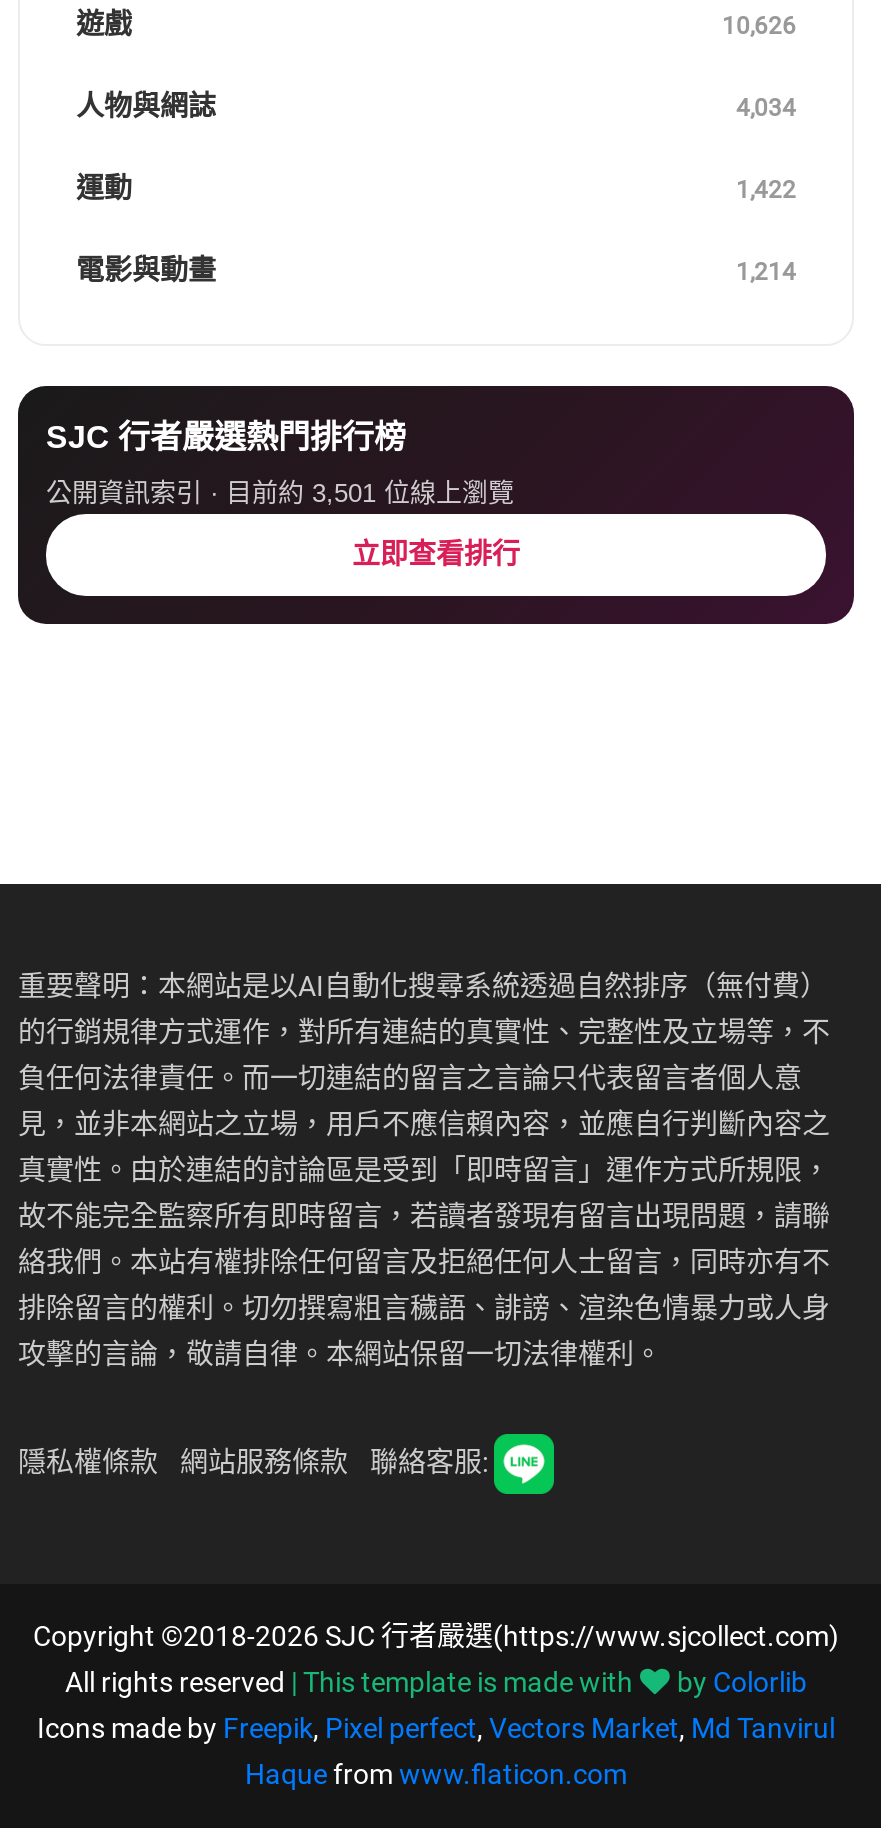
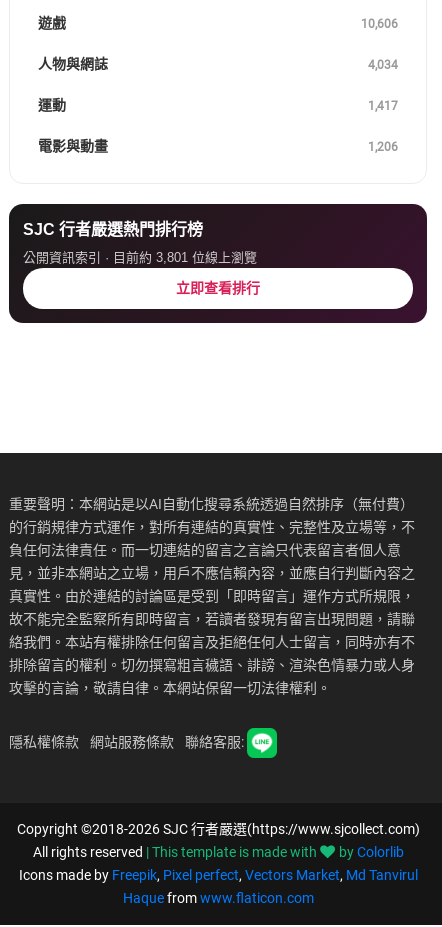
- 10,626
+ 10,606

- 1,422
+ 1,417

- 1,214
+ 1,206

- 公開資訊索引 · 目前約 3,501 位線上瀏覽
+ 公開資訊索引 · 目前約 3,801 位線上瀏覽
